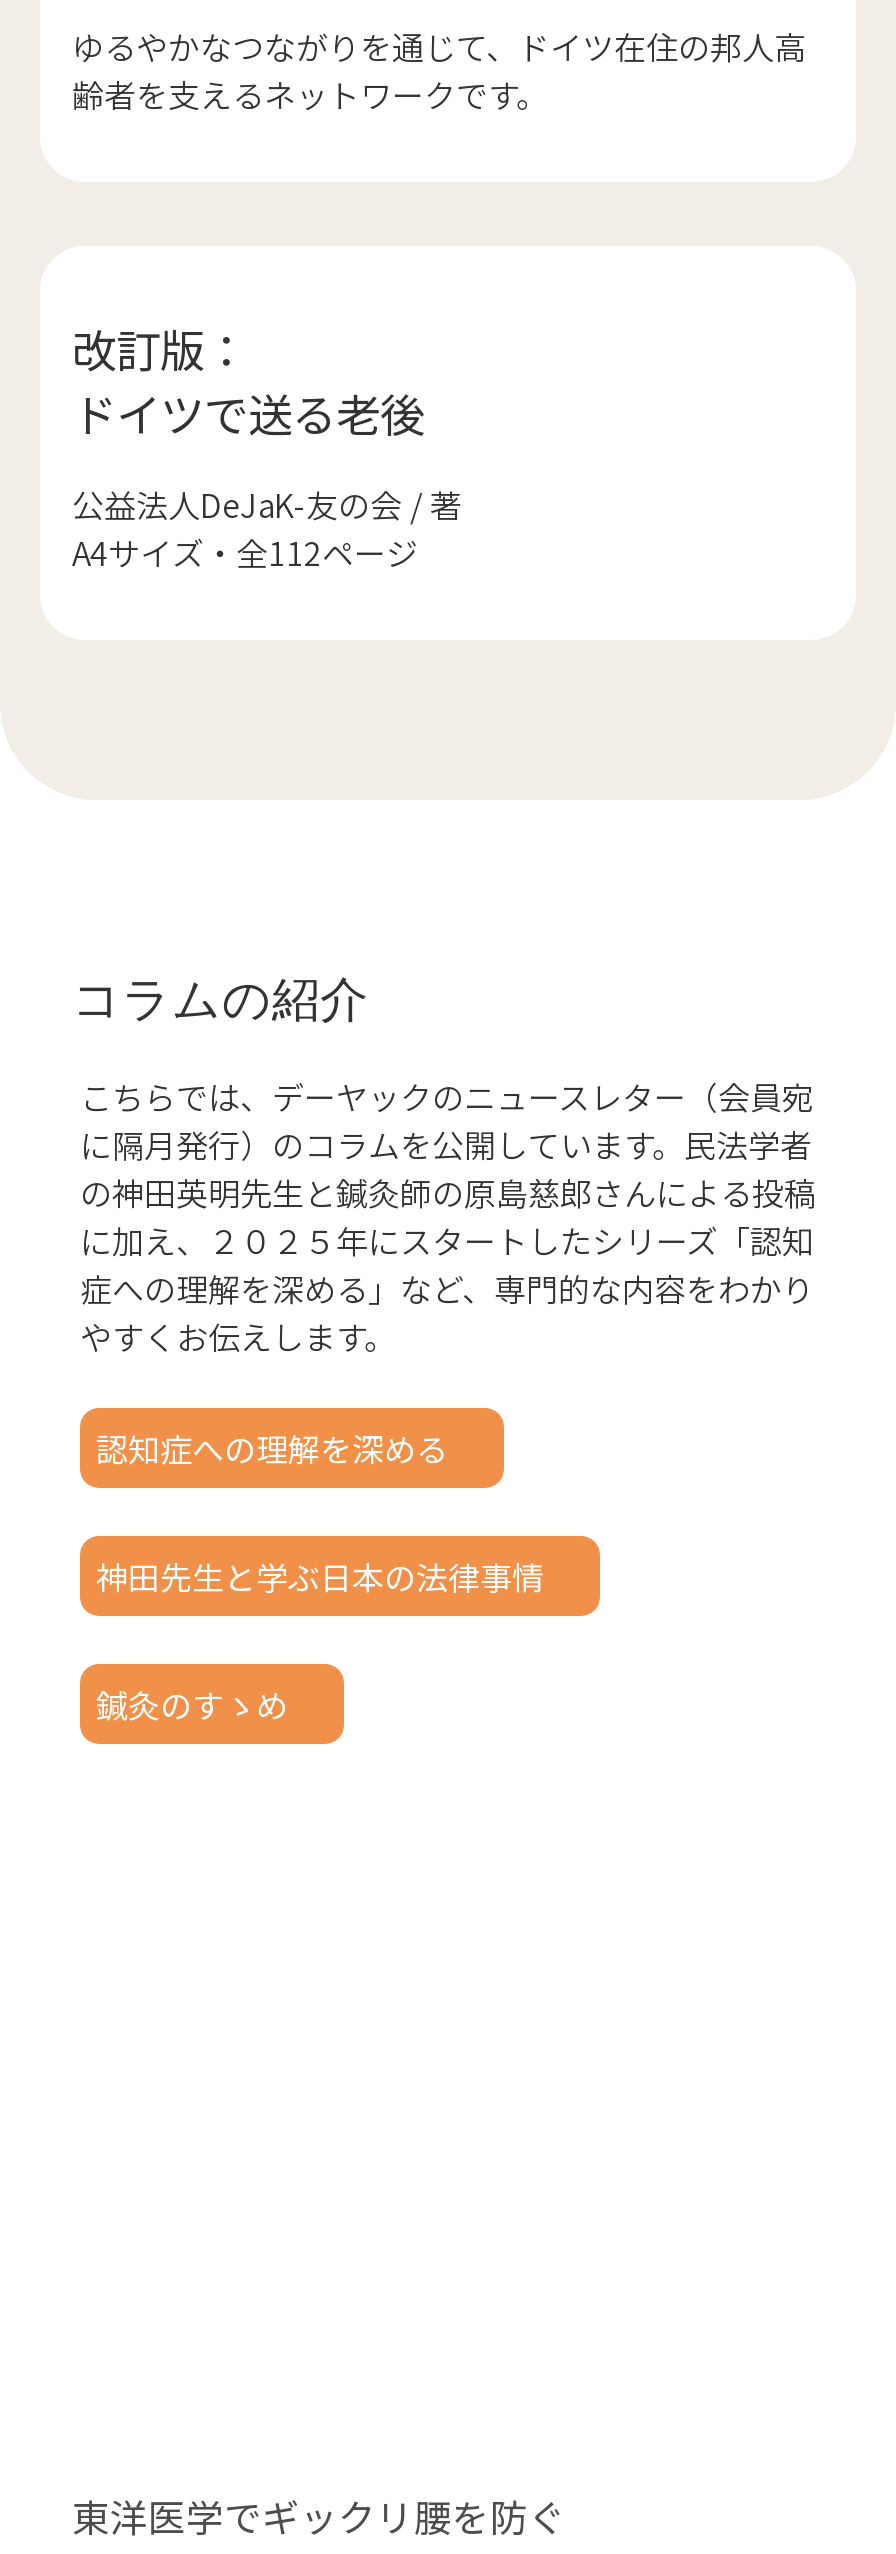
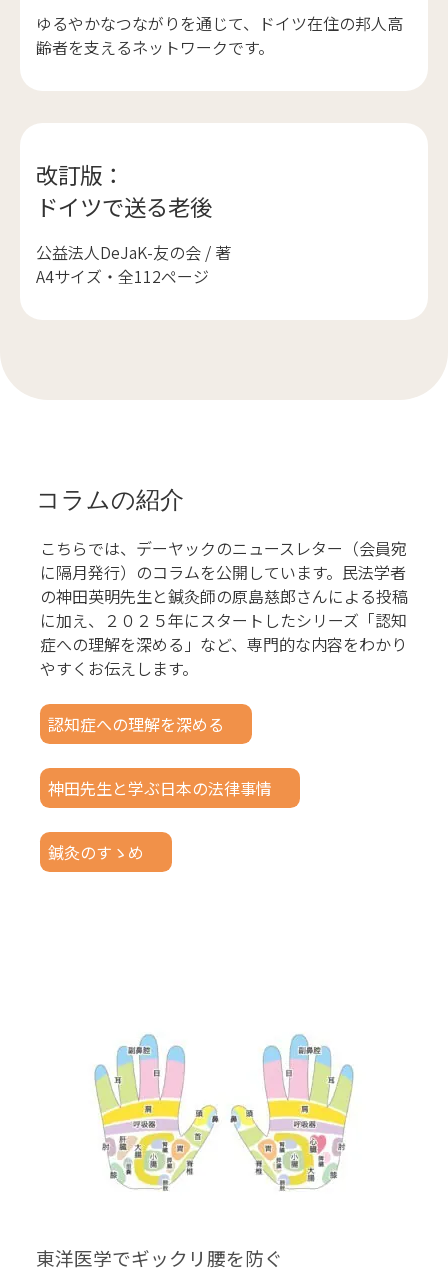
+ [image]

+ [image]
